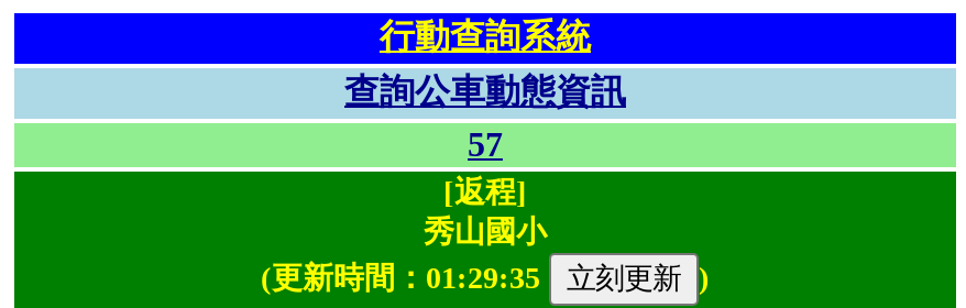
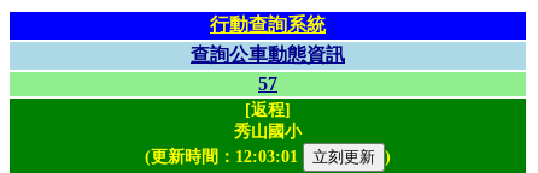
- (更新時間：01:29:35
+ (更新時間：12:03:01
